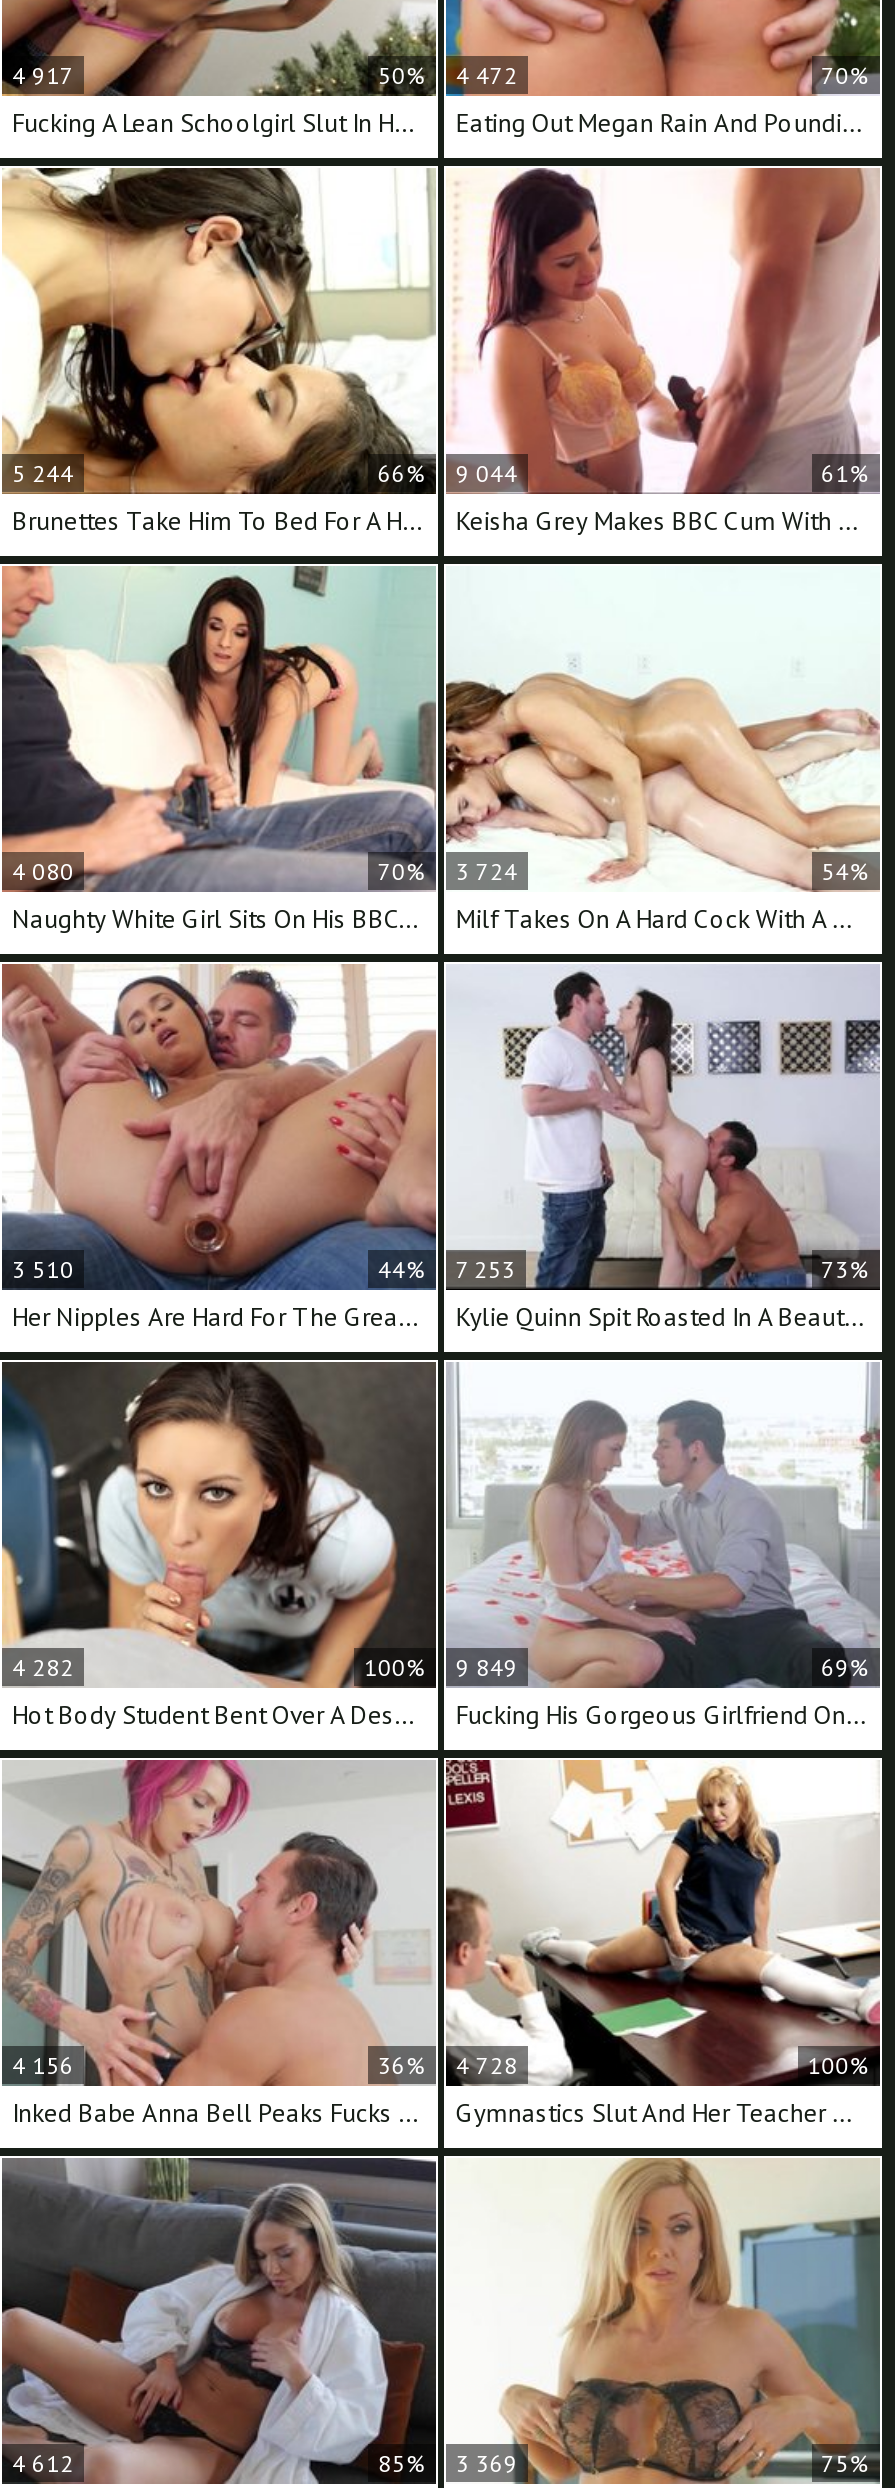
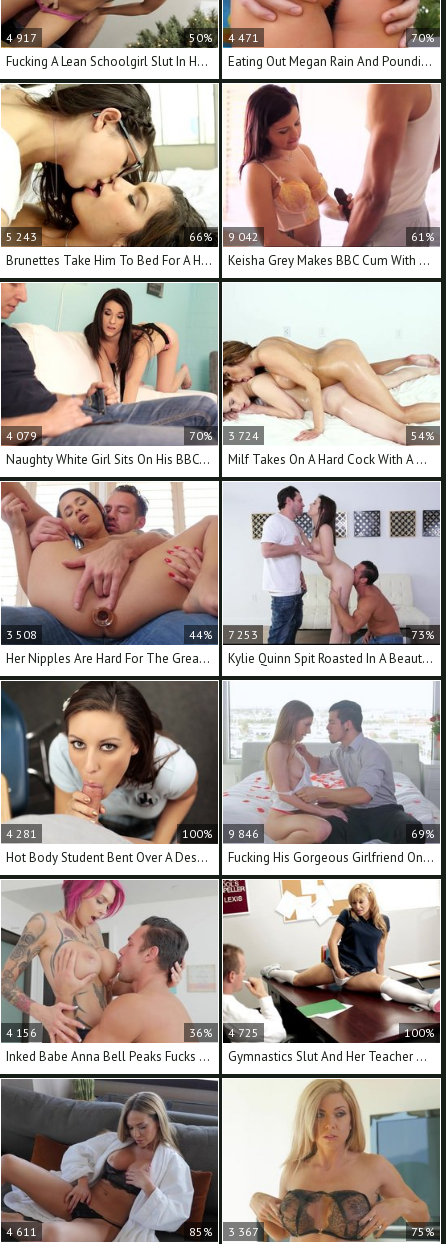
- 50% 4 472
+ 50% 4 471

- 5 244
+ 5 243

- 66% 9 044
+ 66% 9 042

- 4 080
+ 4 079

- 3 510
+ 3 508

- 4 282
+ 4 281

- 100% 9 849
+ 100% 9 846

- 36% 4 728
+ 36% 4 725

- 4 612
+ 4 611

- 85% 3 369
+ 85% 3 367
